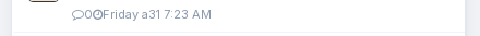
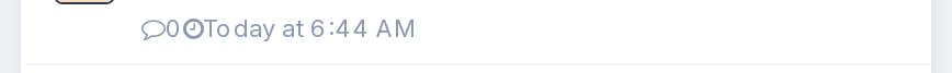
- 0 Friday a31 7:23 AM
+ 0 Today at 6:44 AM
